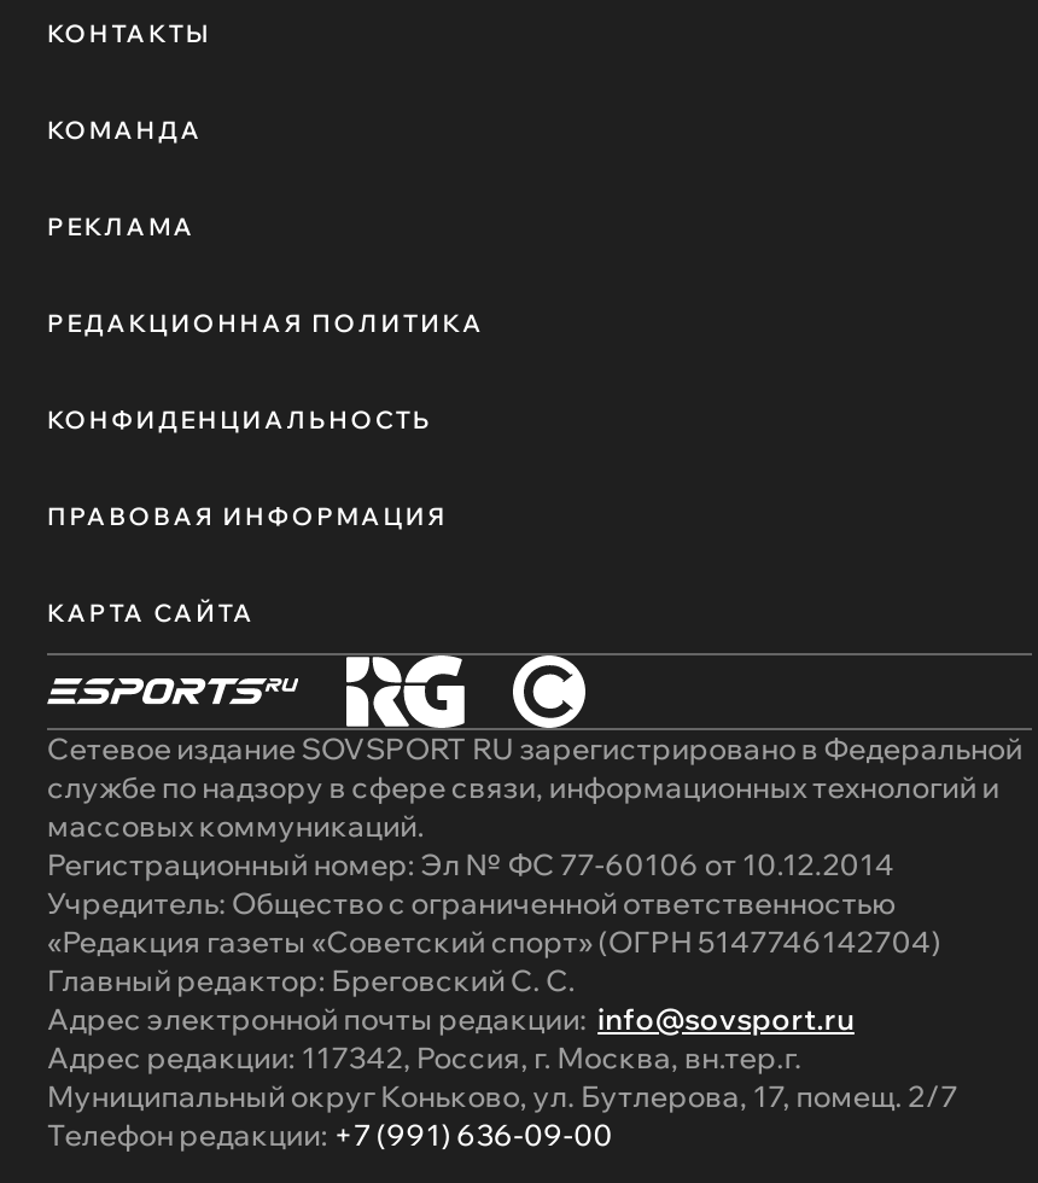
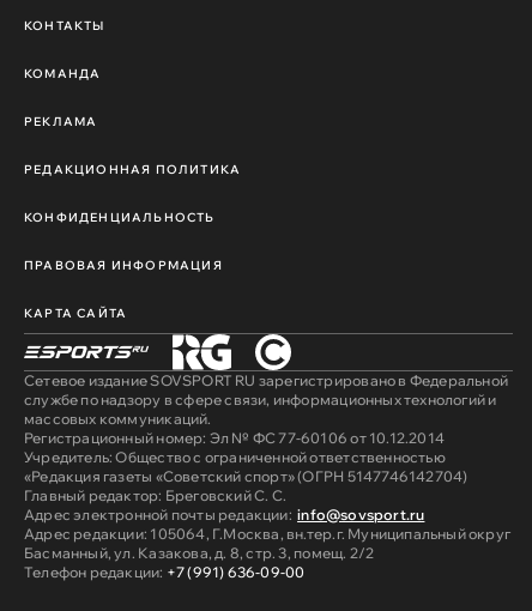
- Адрес редакции: 117342, Россия, г. Москва, вн.тер.г.
- Муниципальный округ Коньково, ул. Бутлерова, 17, помещ. 2/7
+ Адрес редакции: 105064, Г.Москва, вн.тер.г. Муниципальный округ
+ Басманный, ул. Казакова, д. 8, стр. 3, помещ. 2/2
